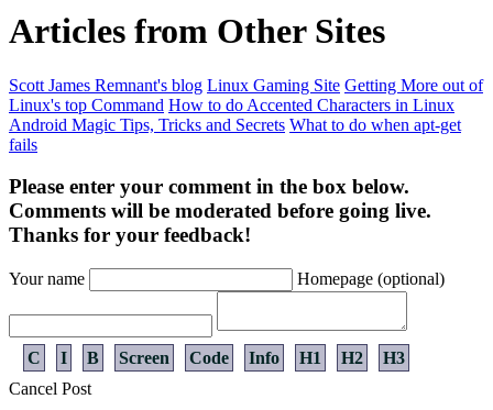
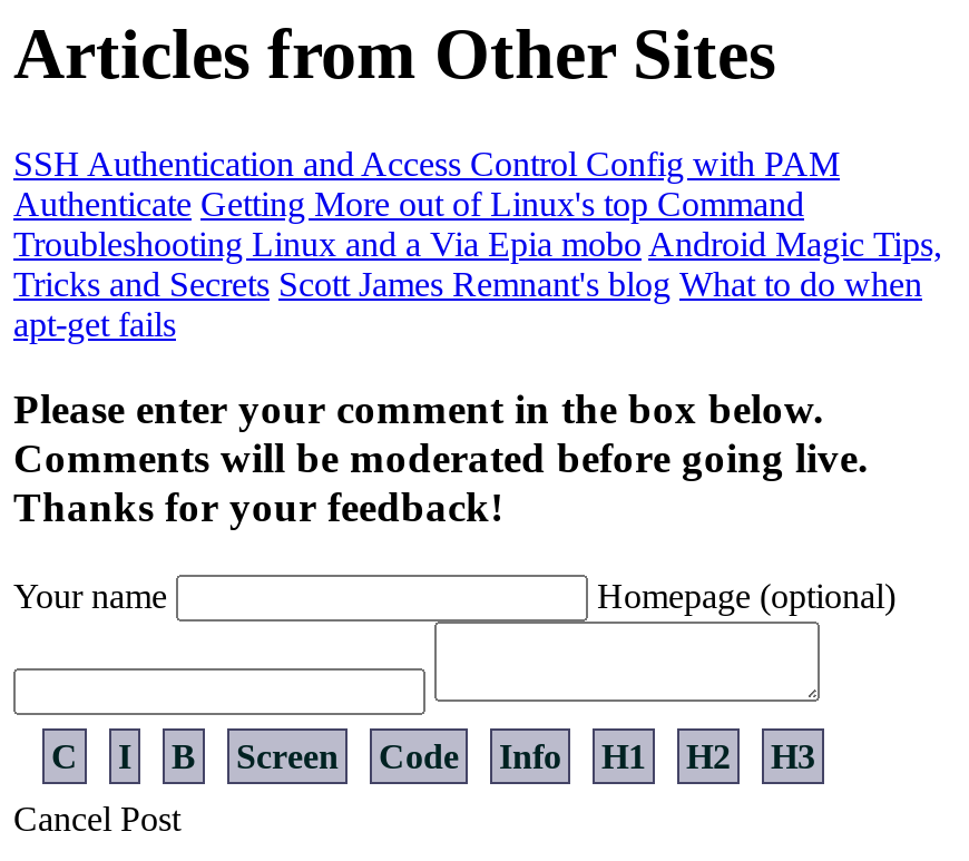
- Scott James Remnant's blog Linux Gaming Site Getting More out of
- Linux's top Command How to do Accented Characters in Linux
- Android Magic Tips, Tricks and Secrets What to do when apt-get
- fails
+ SSH Authentication and Access Control Config with PAM
+ Authenticate Getting More out of Linux's top Command
+ Troubleshooting Linux and a Via Epia mobo Android Magic Tips,
+ Tricks and Secrets Scott James Remnant's blog What to do when
+ apt-get fails
